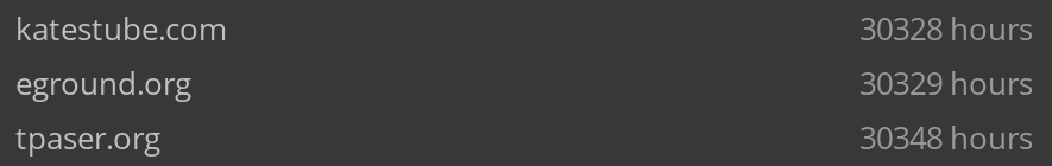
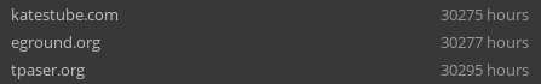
- 30328 hours
+ 30275 hours

- 30329 hours
+ 30277 hours

- 30348 hours
+ 30295 hours
